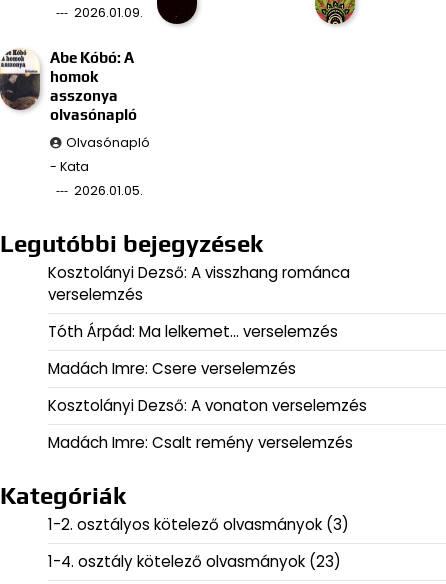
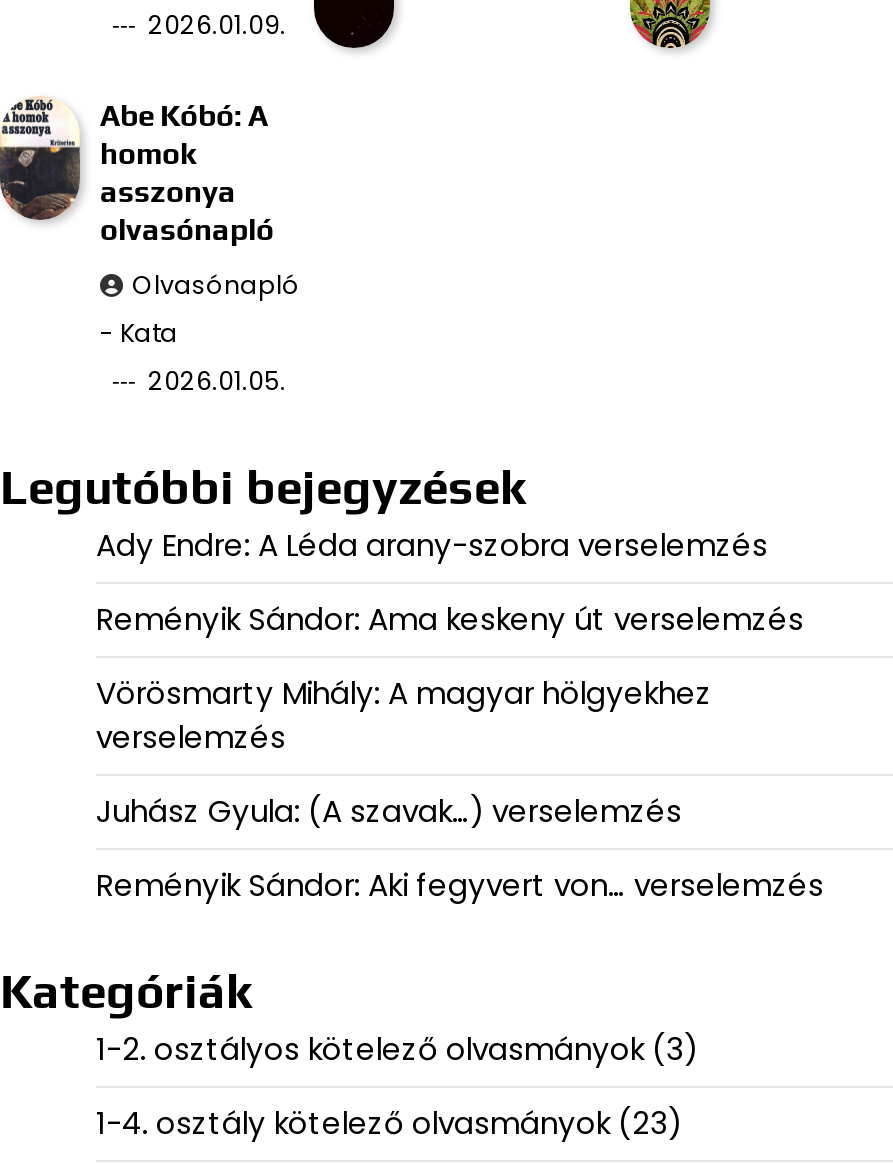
- Kosztolányi Dezső: A visszhang románca
+ Ady Endre: A Léda arany-szobra verselemzés
+ Reményik Sándor: Ama keskeny út verselemzés
+ Vörösmarty Mihály: A magyar hölgyekhez

moved down: verselemzés

- Tóth Árpád: Ma lelkemet… verselemzés
- Madách Imre: Csere verselemzés
- Kosztolányi Dezső: A vonaton verselemzés
- Madách Imre: Csalt remény verselemzés
+ Juhász Gyula: (A szavak…) verselemzés
+ Reményik Sándor: Aki fegyvert von… verselemzés
